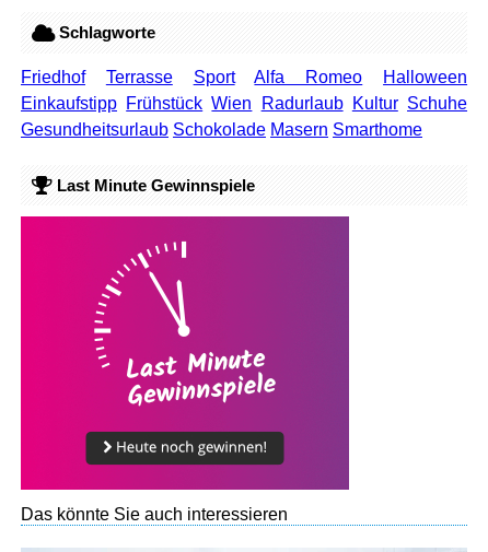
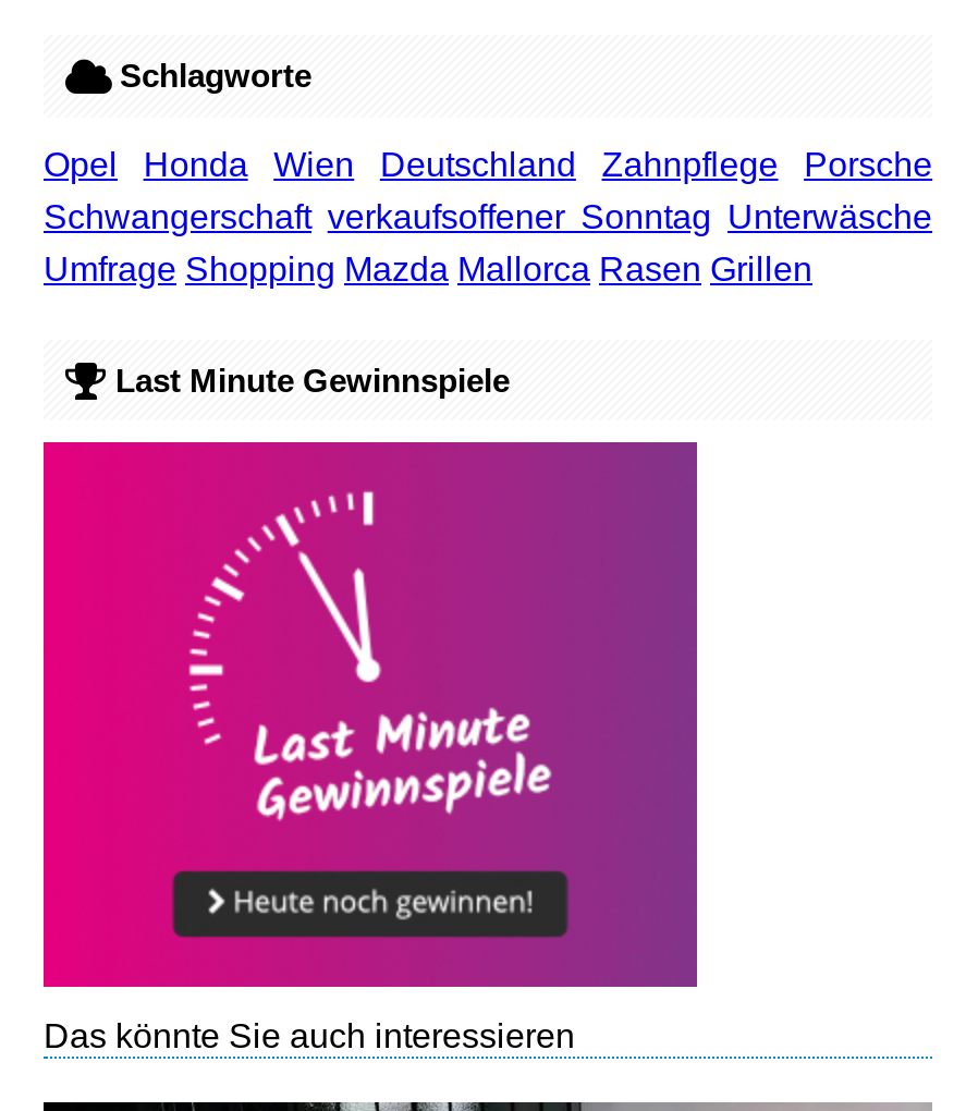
- Friedhof
- Terrasse
- Sport
- Alfa Romeo
- Halloween
- Einkaufstipp Frühstück Wien Radurlaub Kultur Schuhe
- Gesundheitsurlaub Schokolade Masern Smarthome
+ Opel
+ Honda
+ Wien
+ Deutschland
+ Zahnpflege
+ Porsche
+ Schwangerschaft verkaufsoffener Sonntag Unterwäsche
+ Umfrage Shopping Mazda Mallorca Rasen Grillen
